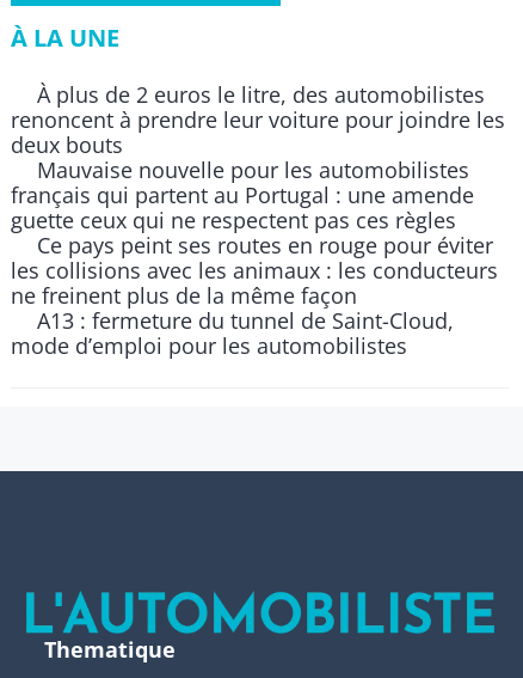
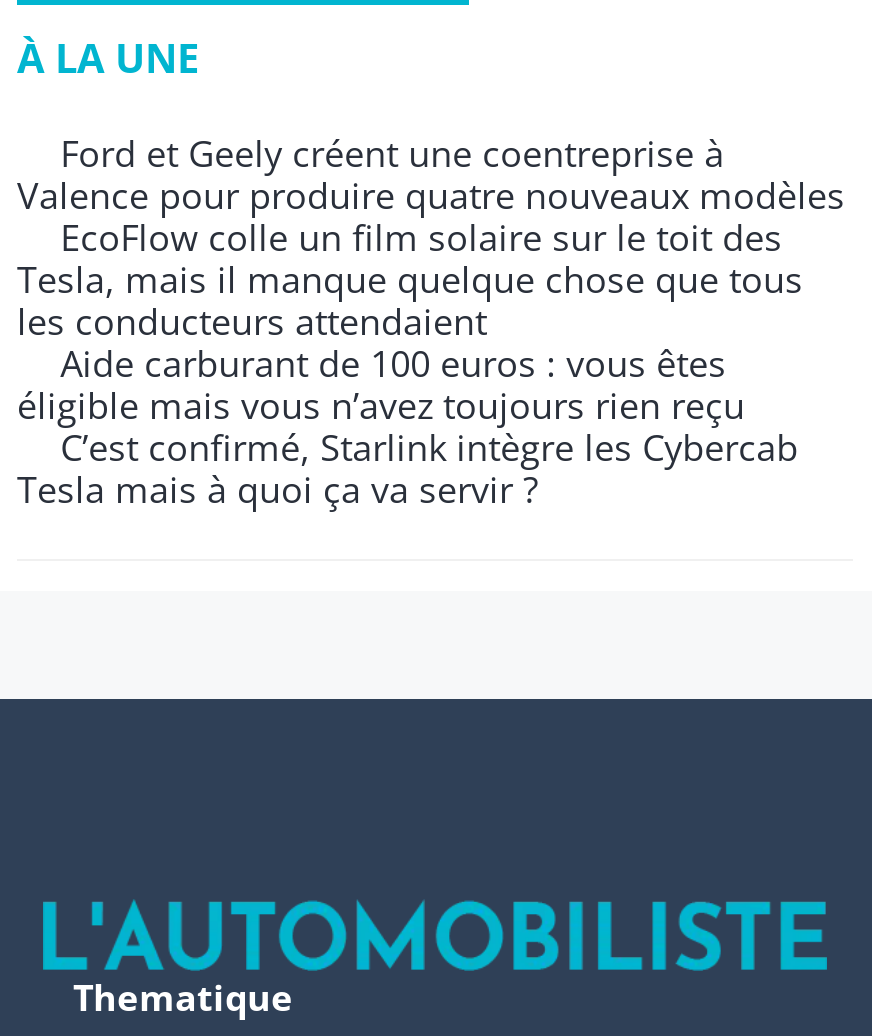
- À plus de 2 euros le litre, des automobilistes
- renoncent à prendre leur voiture pour joindre les
- deux bouts
- Mauvaise nouvelle pour les automobilistes
- français qui partent au Portugal : une amende
- guette ceux qui ne respectent pas ces règles
- Ce pays peint ses routes en rouge pour éviter
- les collisions avec les animaux : les conducteurs
- ne freinent plus de la même façon
- A13 : fermeture du tunnel de Saint-Cloud,
- mode d’emploi pour les automobilistes
+ Ford et Geely créent une coentreprise à
+ Valence pour produire quatre nouveaux modèles
+ EcoFlow colle un film solaire sur le toit des
+ Tesla, mais il manque quelque chose que tous
+ les conducteurs attendaient
+ Aide carburant de 100 euros : vous êtes
+ éligible mais vous n’avez toujours rien reçu
+ C’est confirmé, Starlink intègre les Cybercab
+ Tesla mais à quoi ça va servir ?
